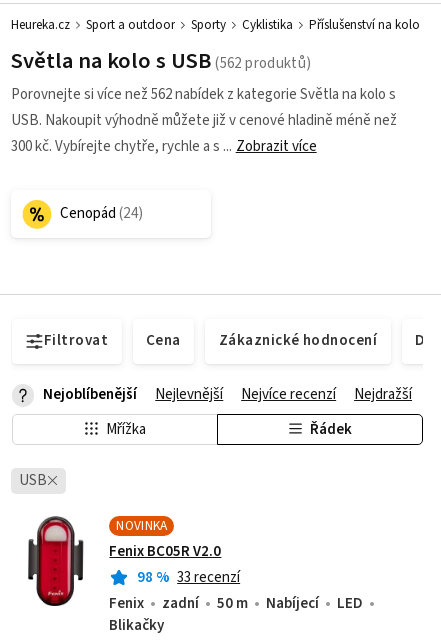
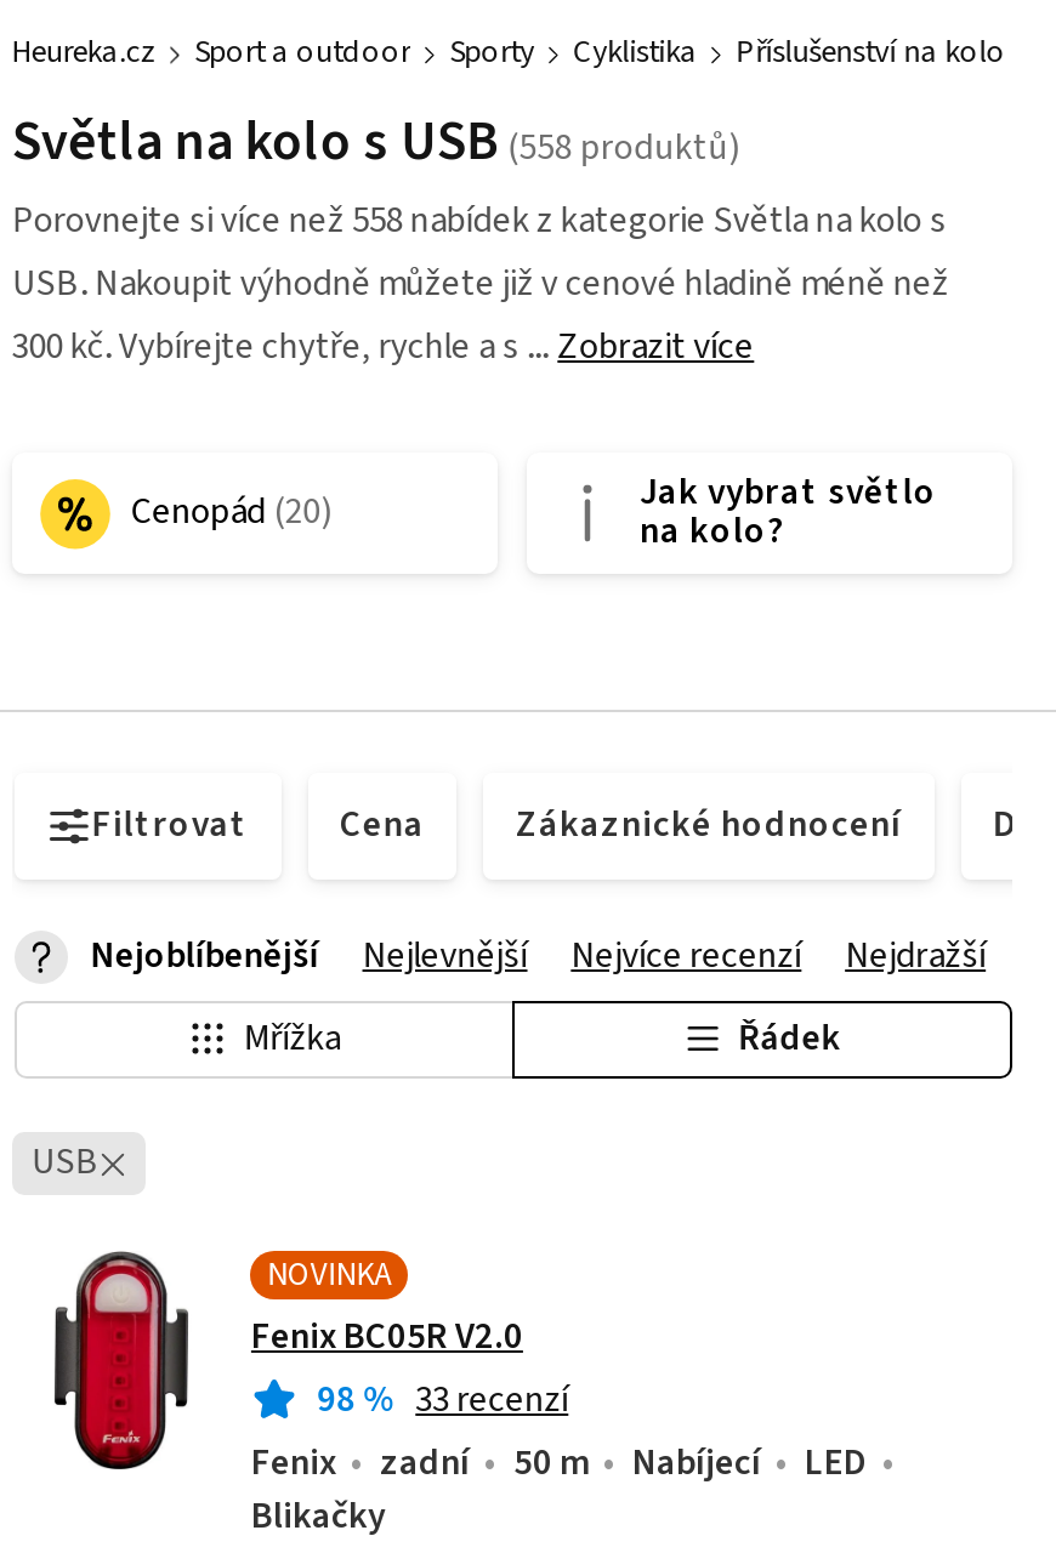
- Porovnejte si více než 562 nabídek z kategorie Světla na kolo s
+ Porovnejte si více než 558 nabídek z kategorie Světla na kolo s

+ Jak vybrat světlo
+ na kolo?
